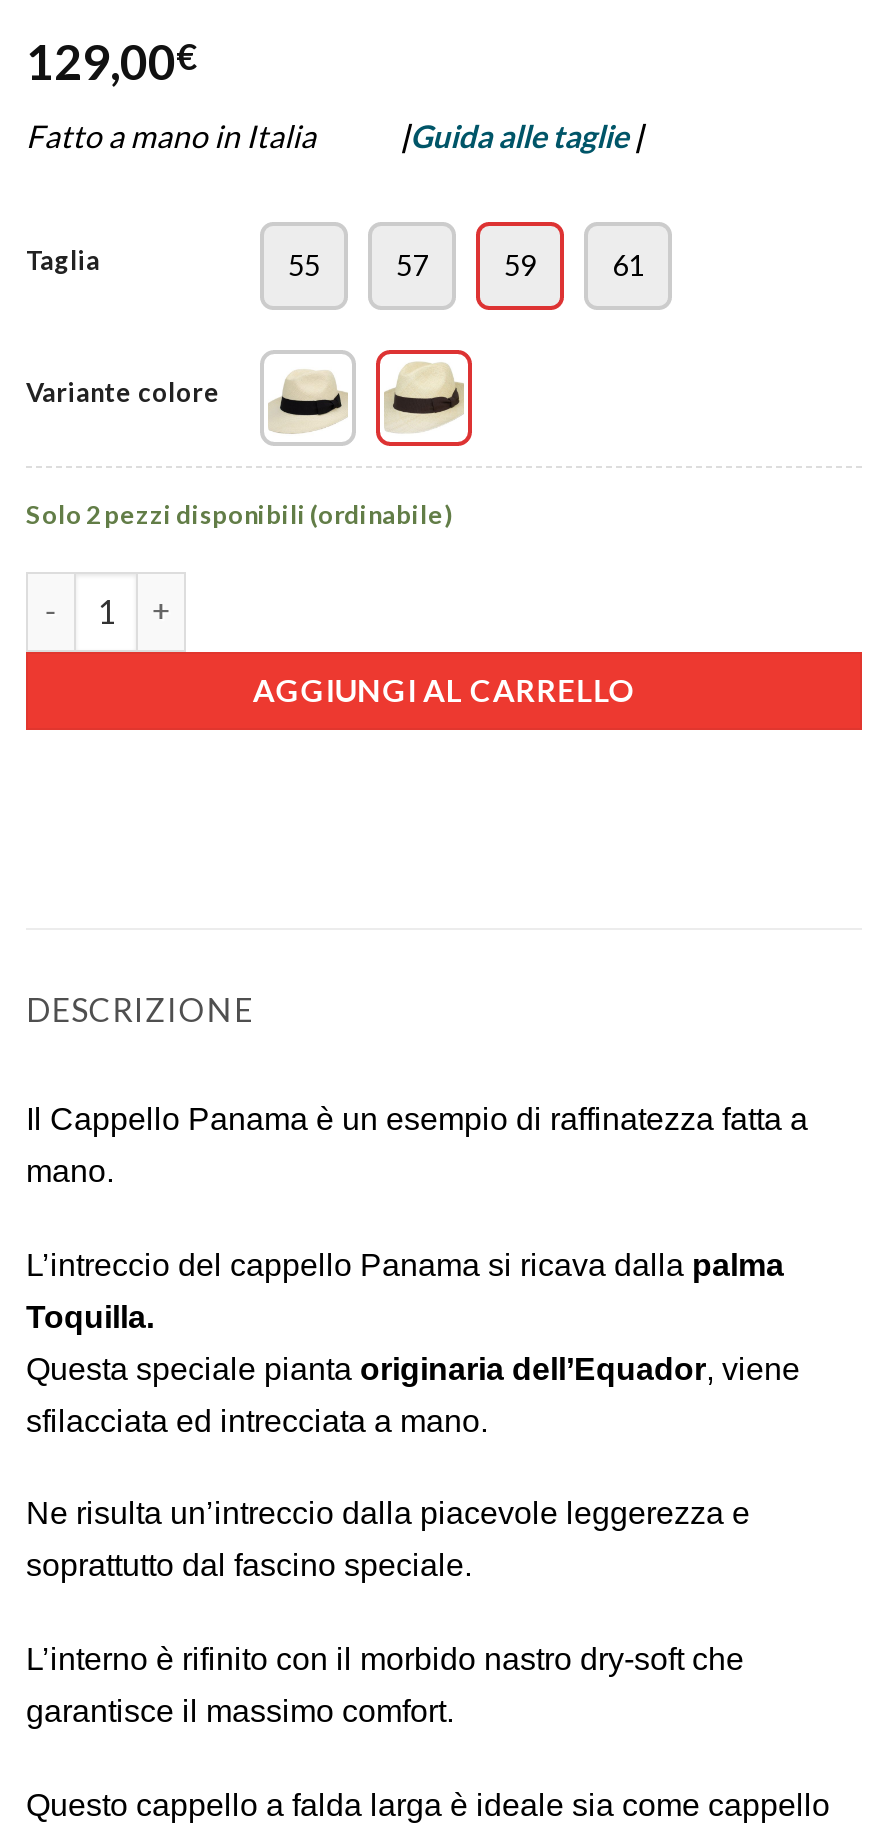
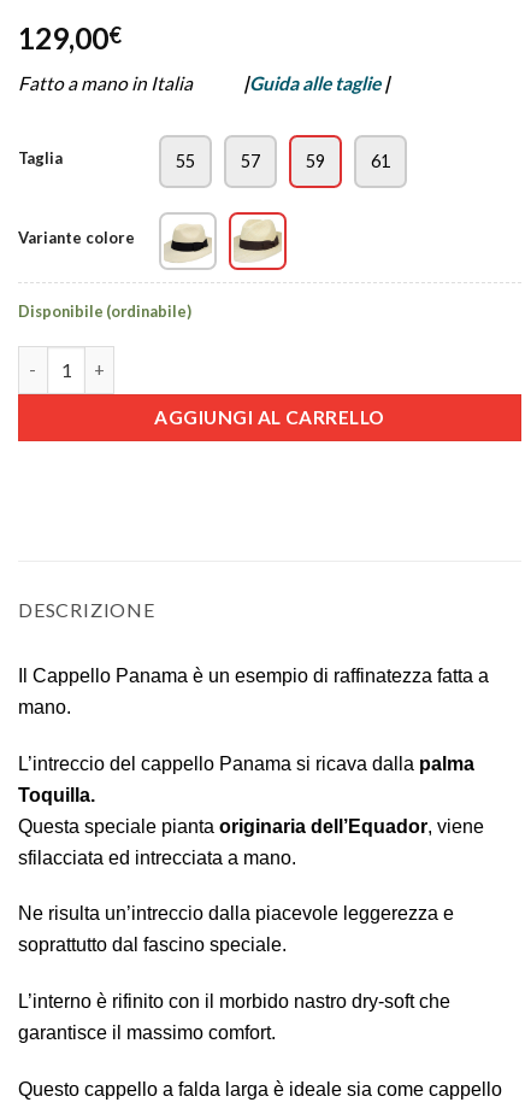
- Solo 2 pezzi disponibili (ordinabile)
+ Disponibile (ordinabile)
